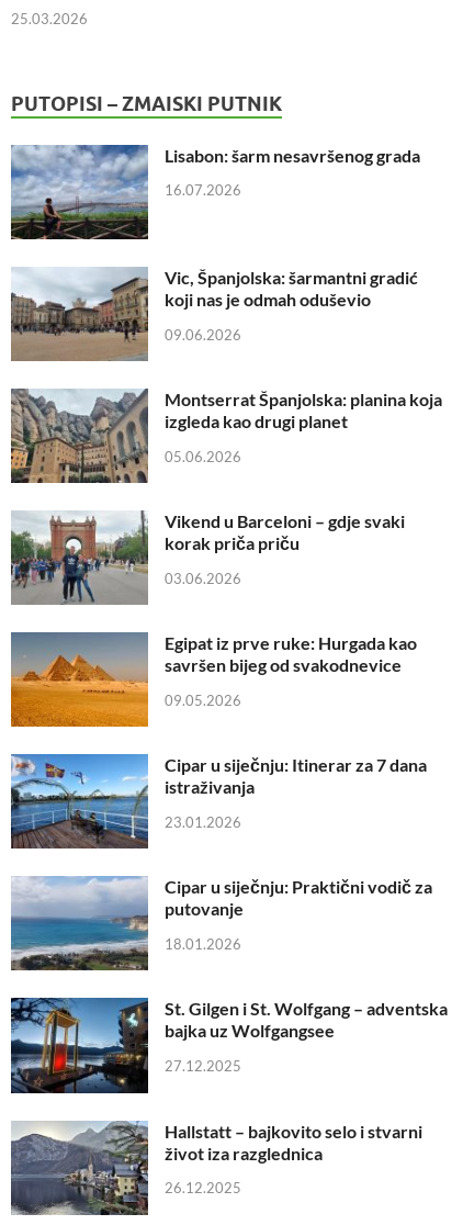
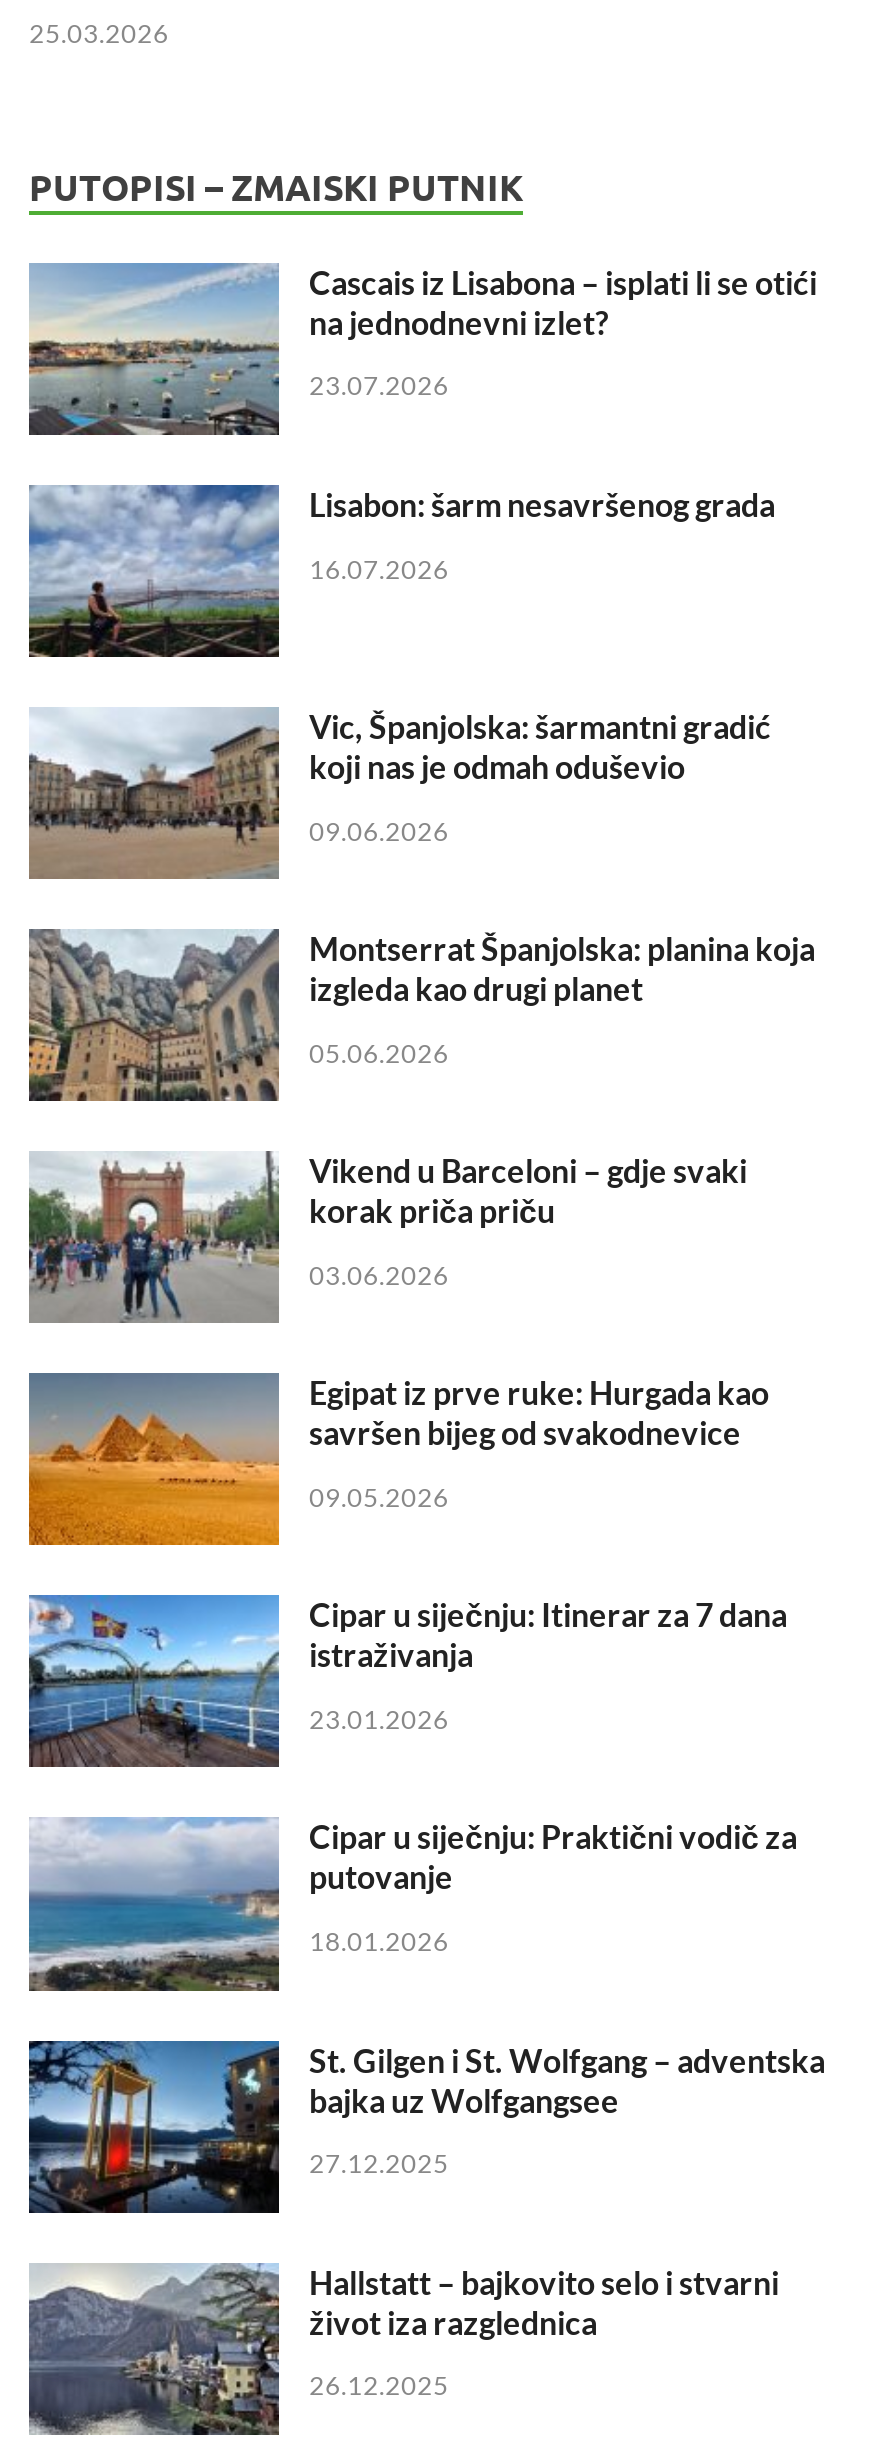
+ [image]
+ Cascais iz Lisabona – isplati li se otići
+ na jednodnevni izlet?
+ 23.07.2026
